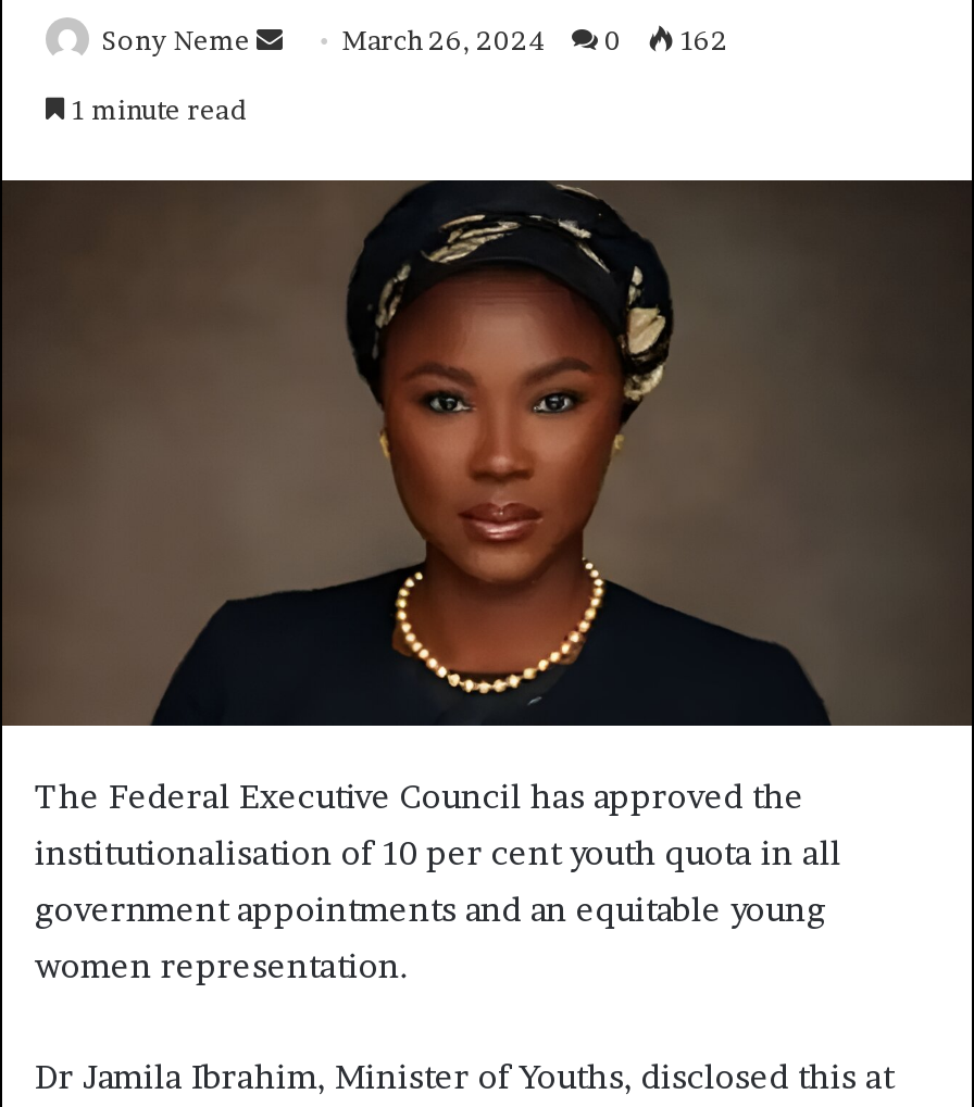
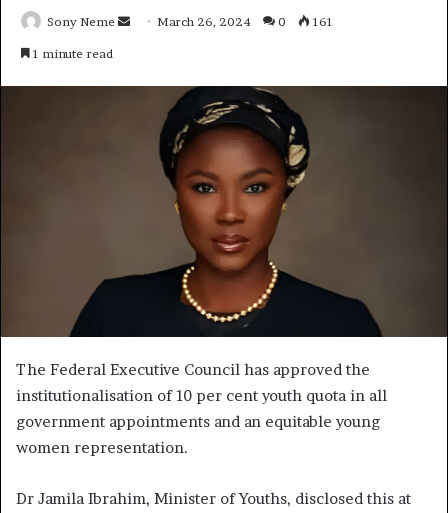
- 162
+ 161
